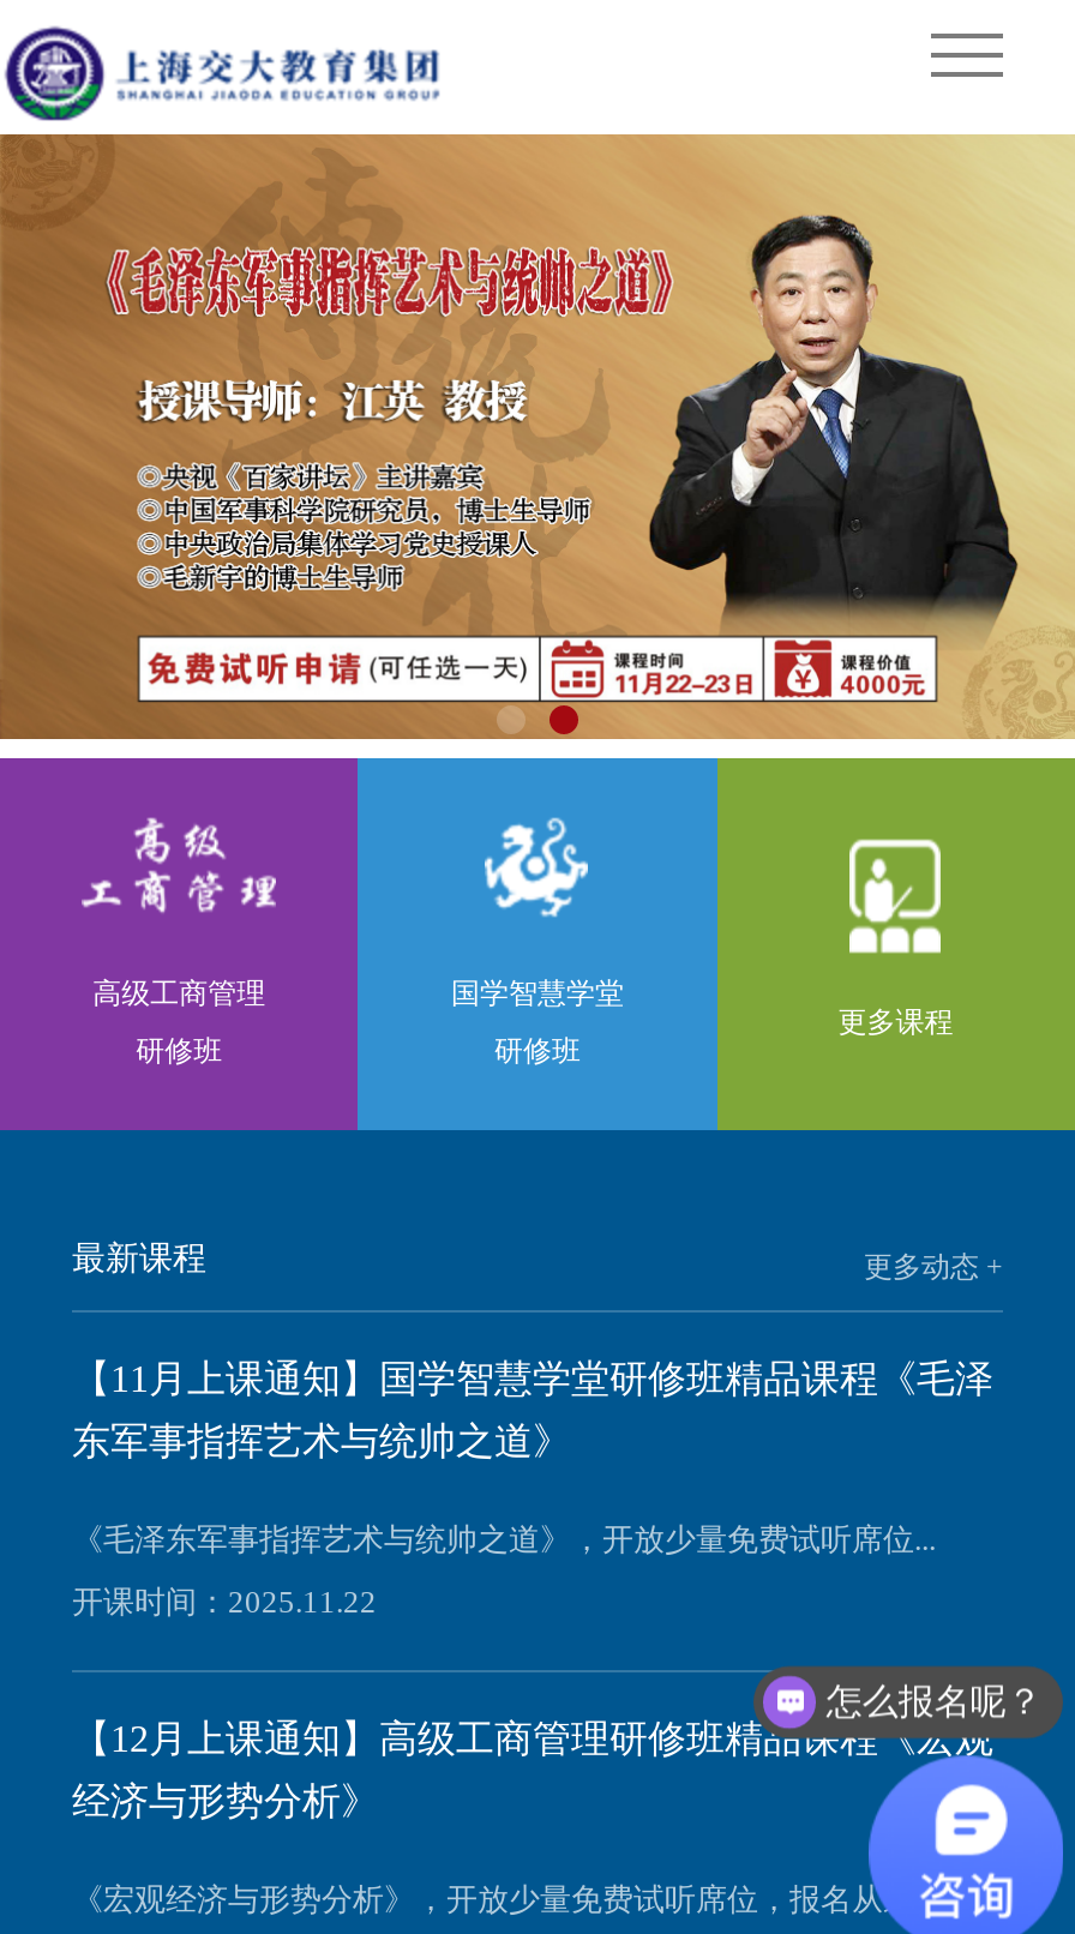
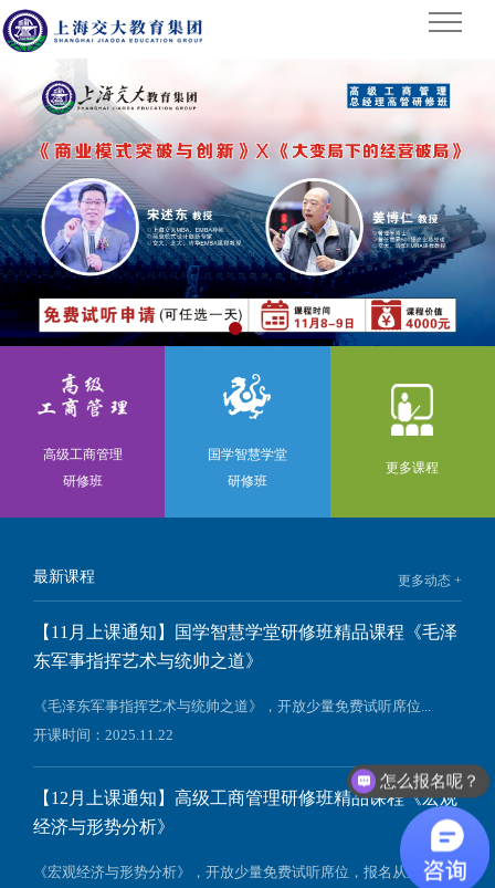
- [image]
+ [image]
